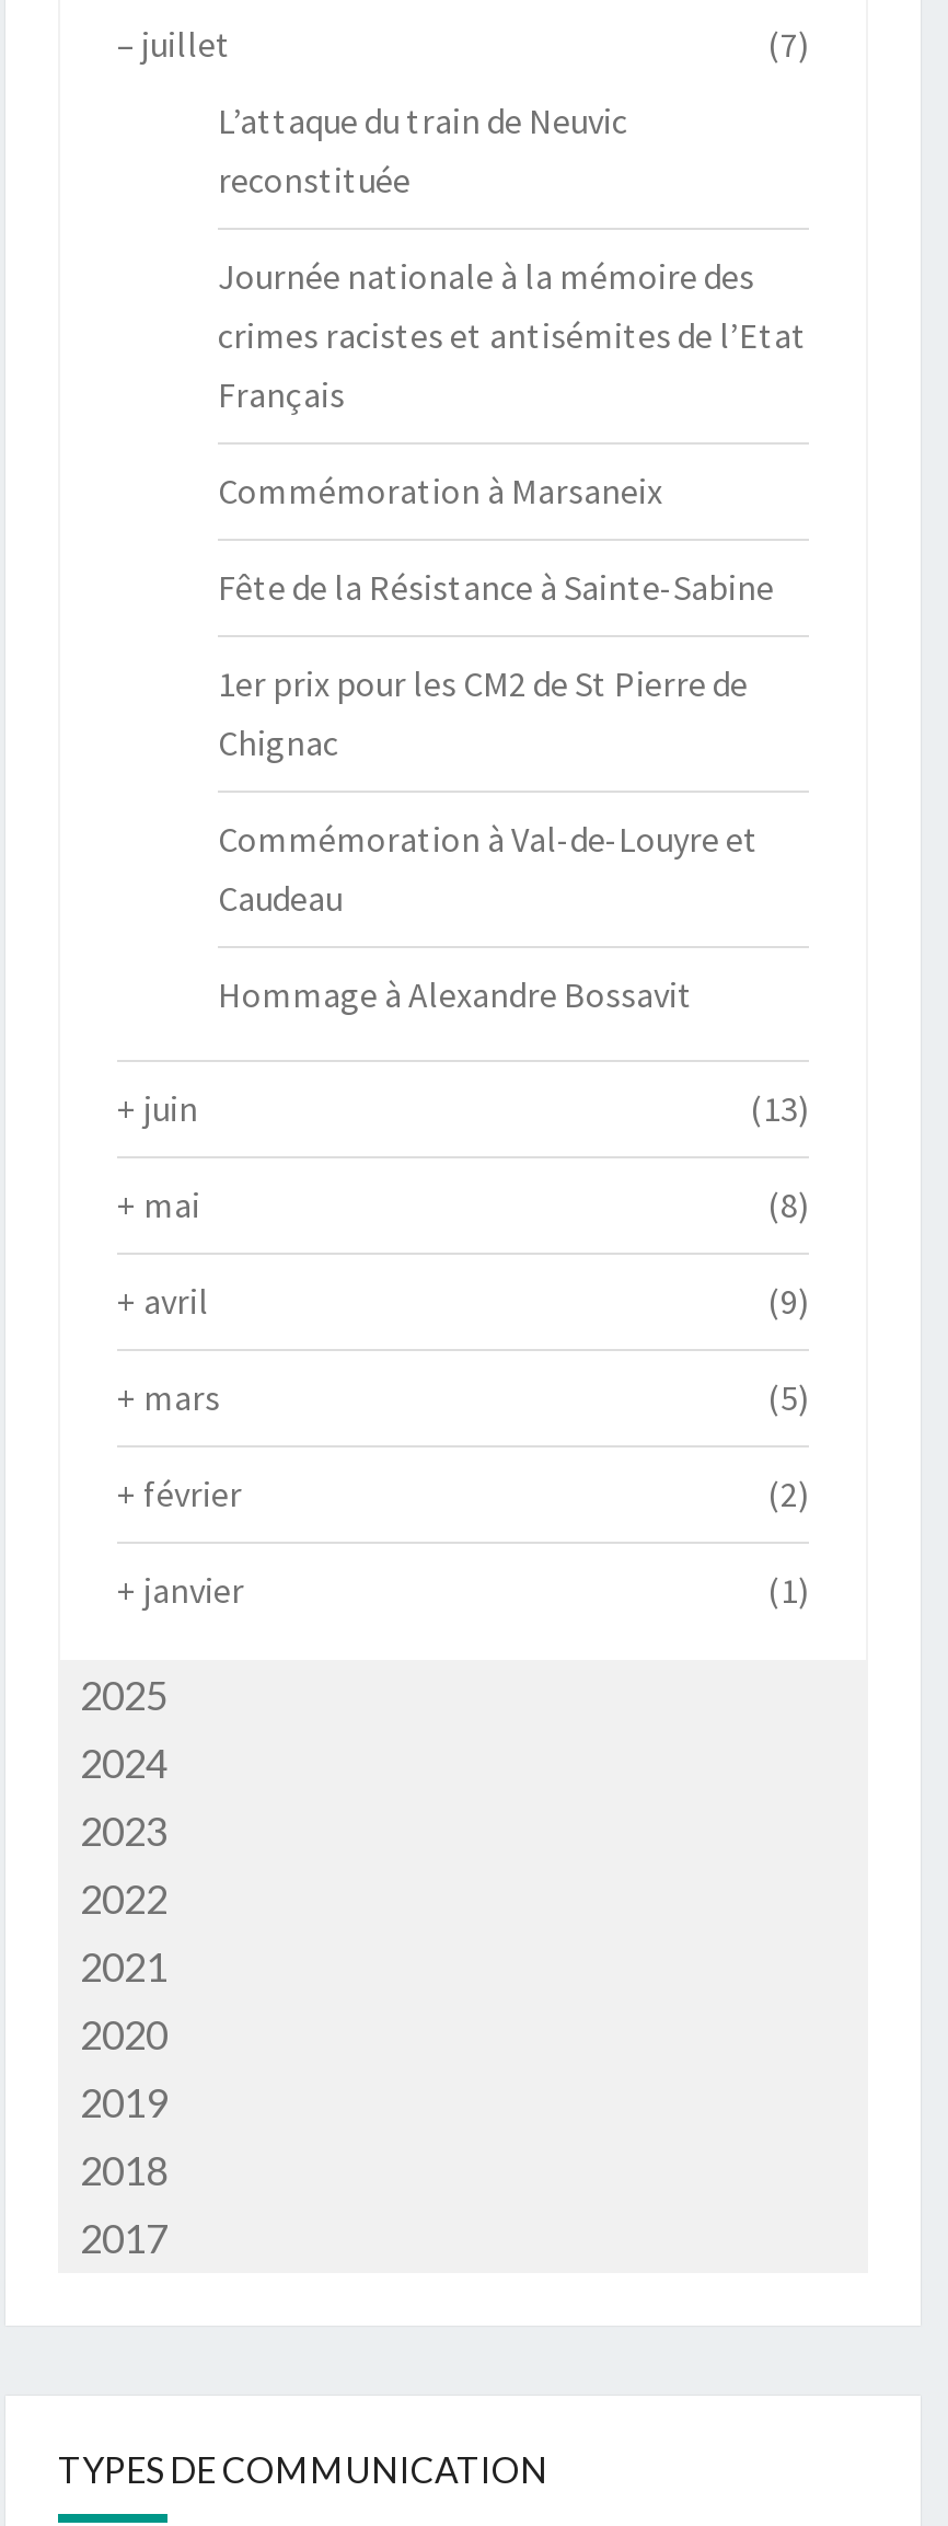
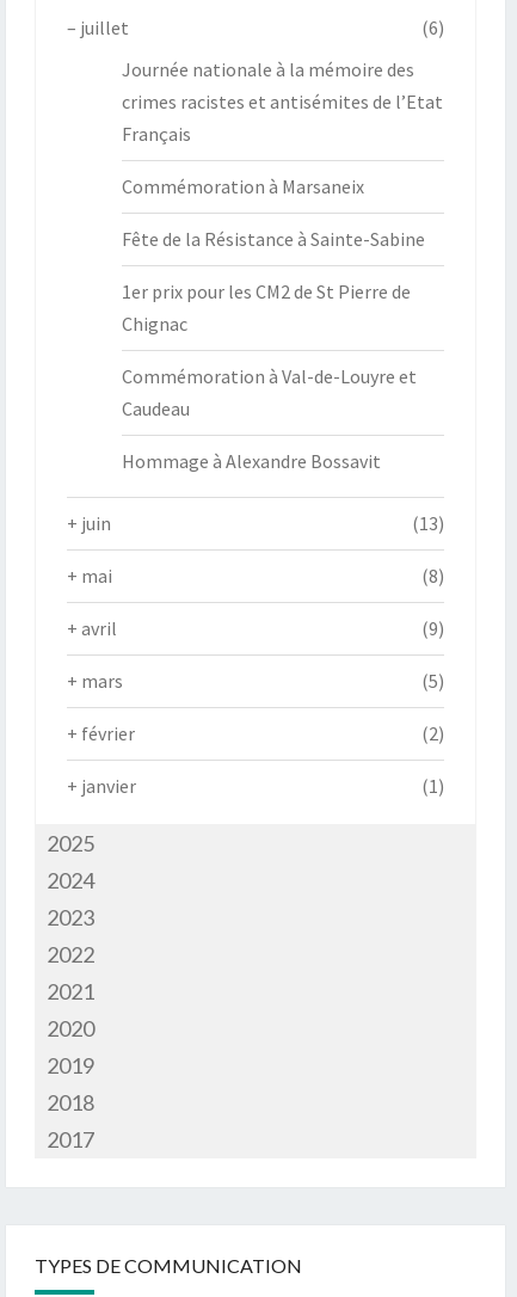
- (7)
- L’attaque du train de Neuvic
- reconstituée
+ (6)
